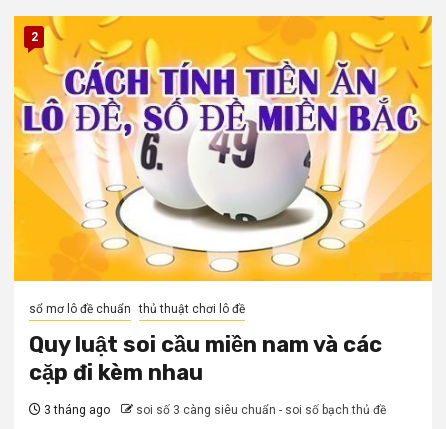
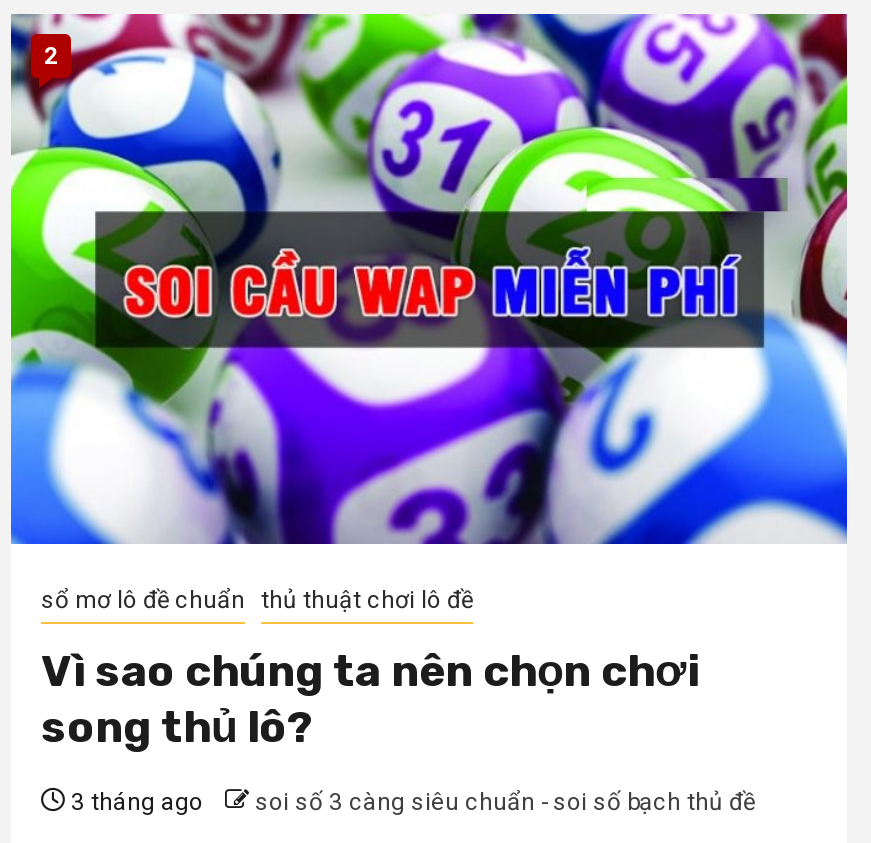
- [image]
+ [image]

- Quy luật soi cầu miền nam và các
- cặp đi kèm nhau
+ Vì sao chúng ta nên chọn chơi
+ song thủ lô?
